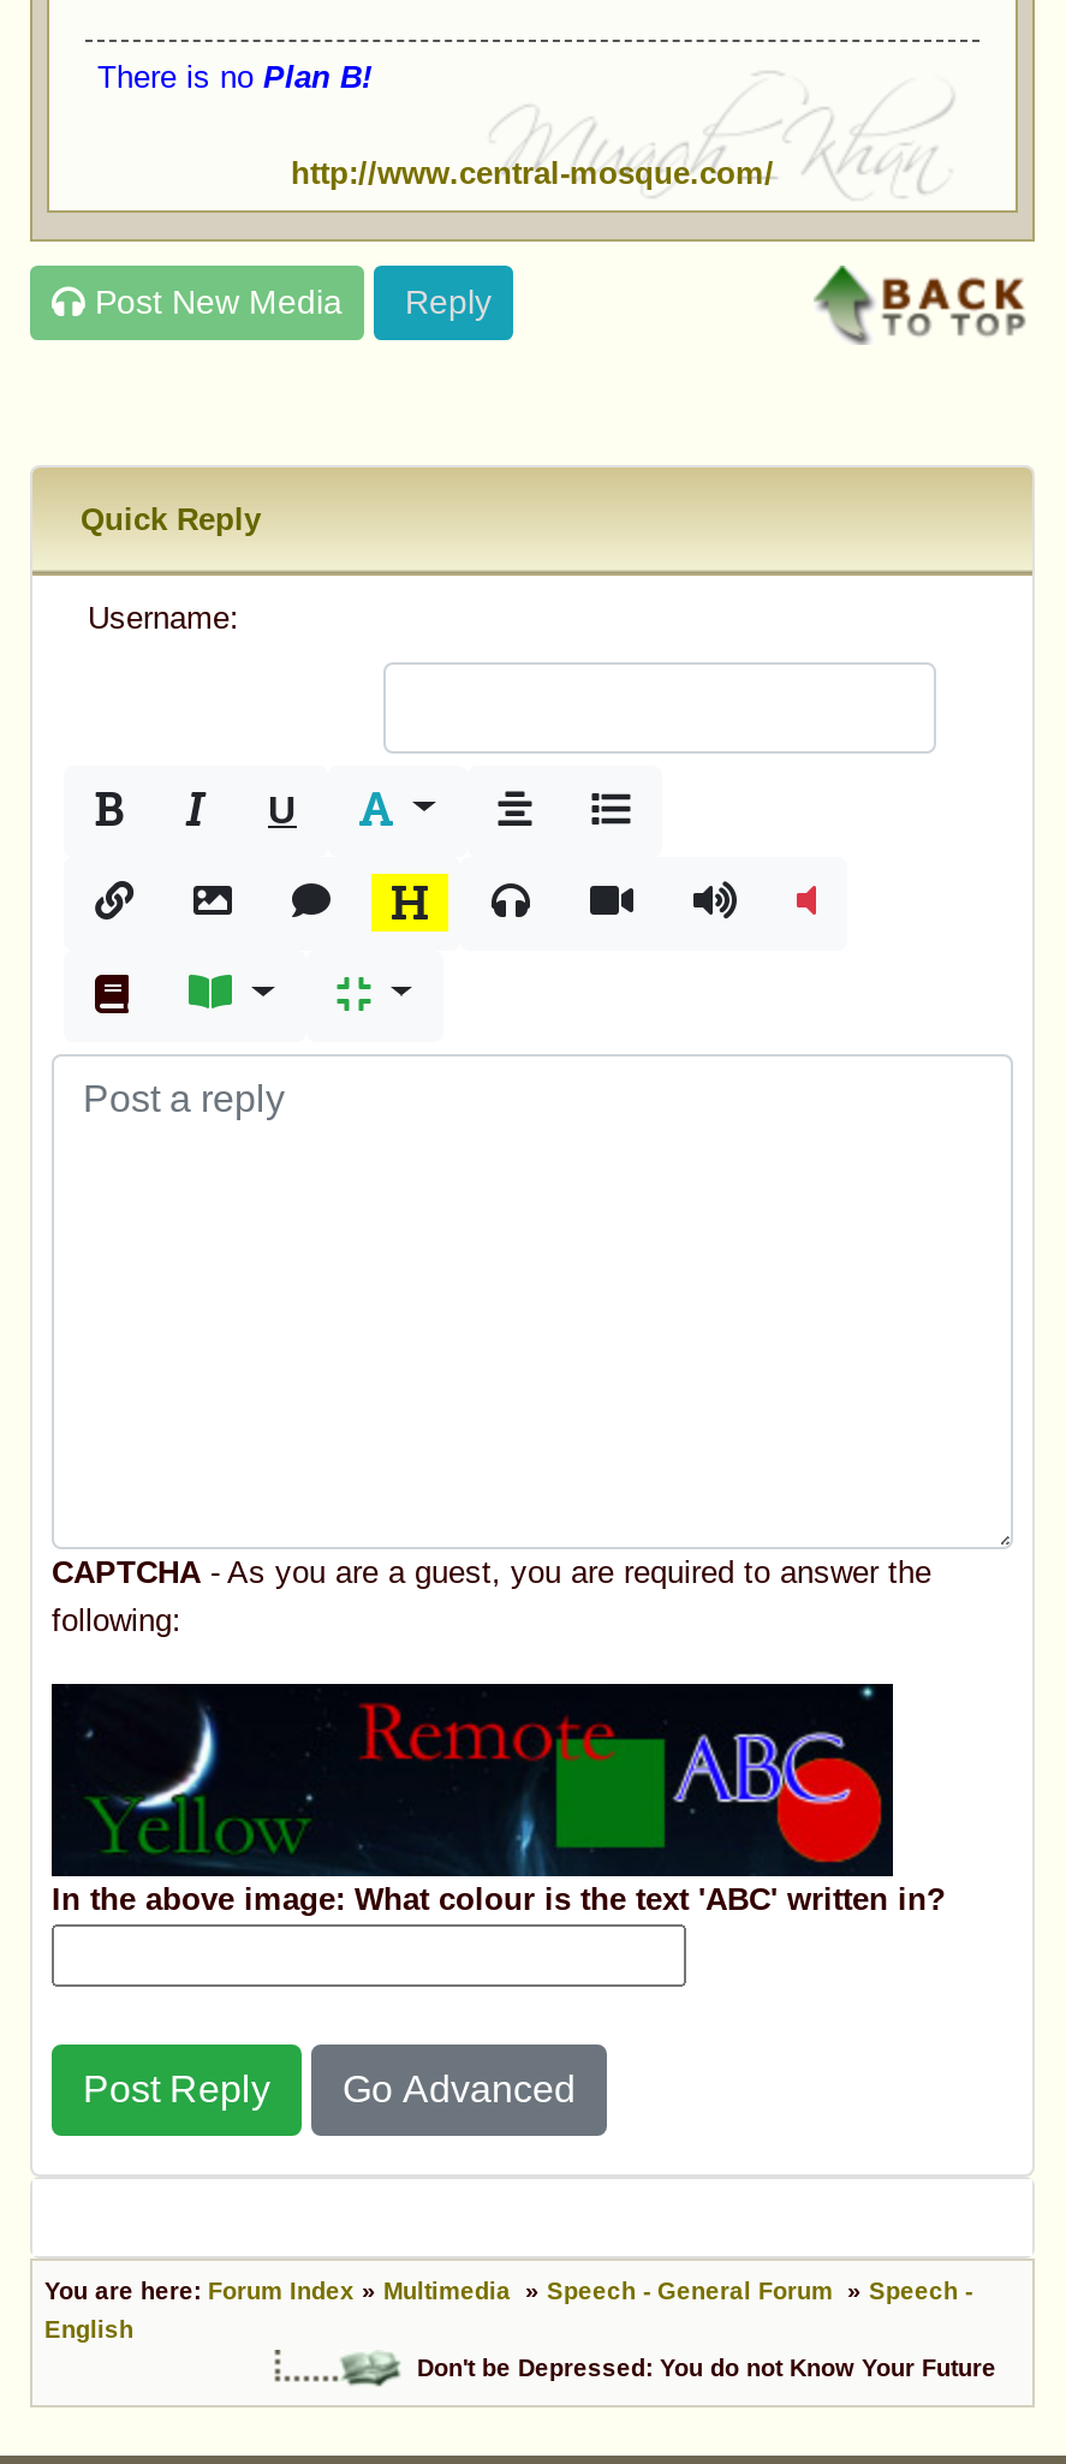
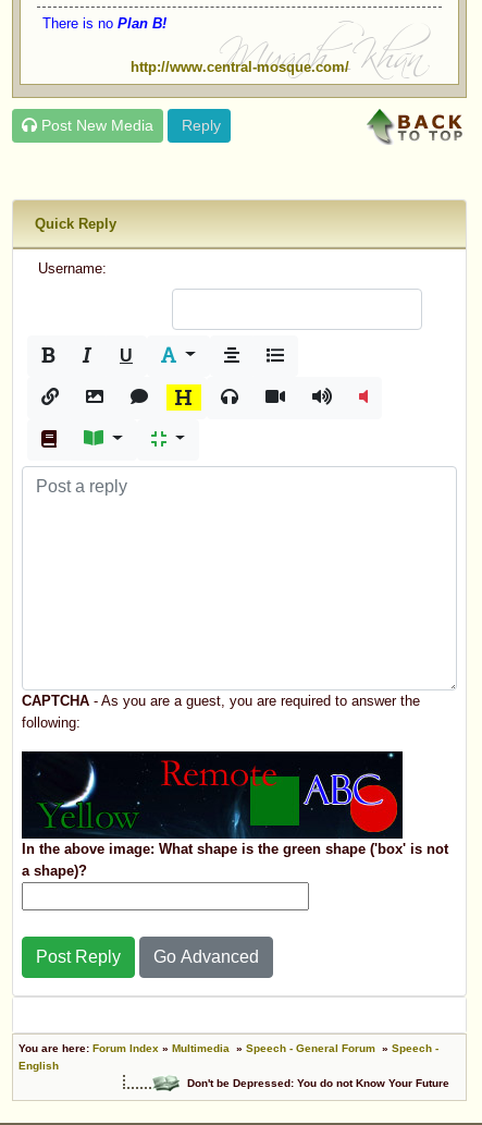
- In the above image: What colour is the text 'ABC' written in?
+ In the above image: What shape is the green shape ('box' is not
+ a shape)?
